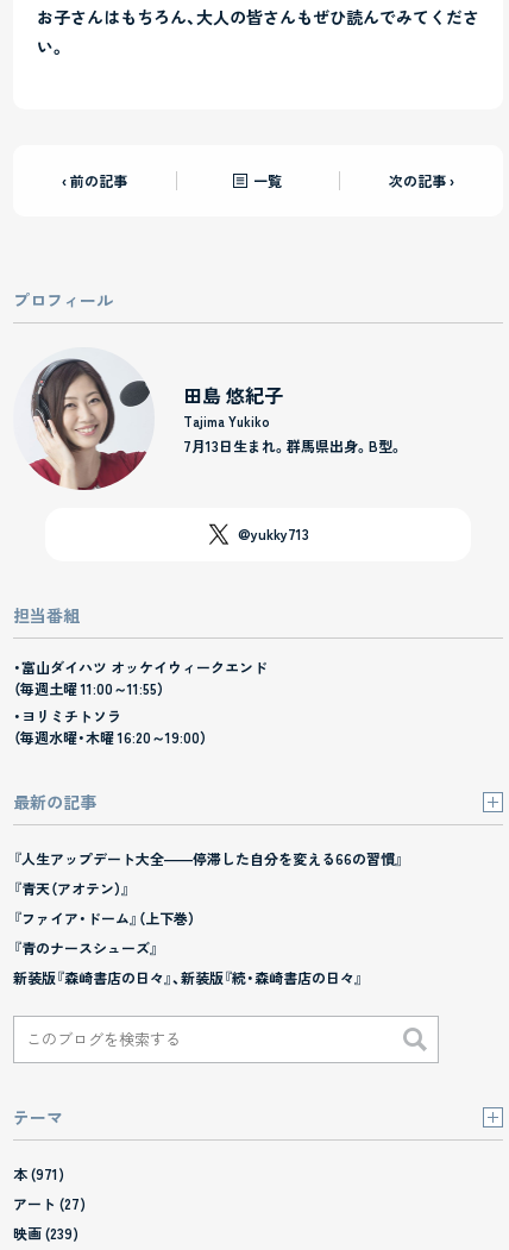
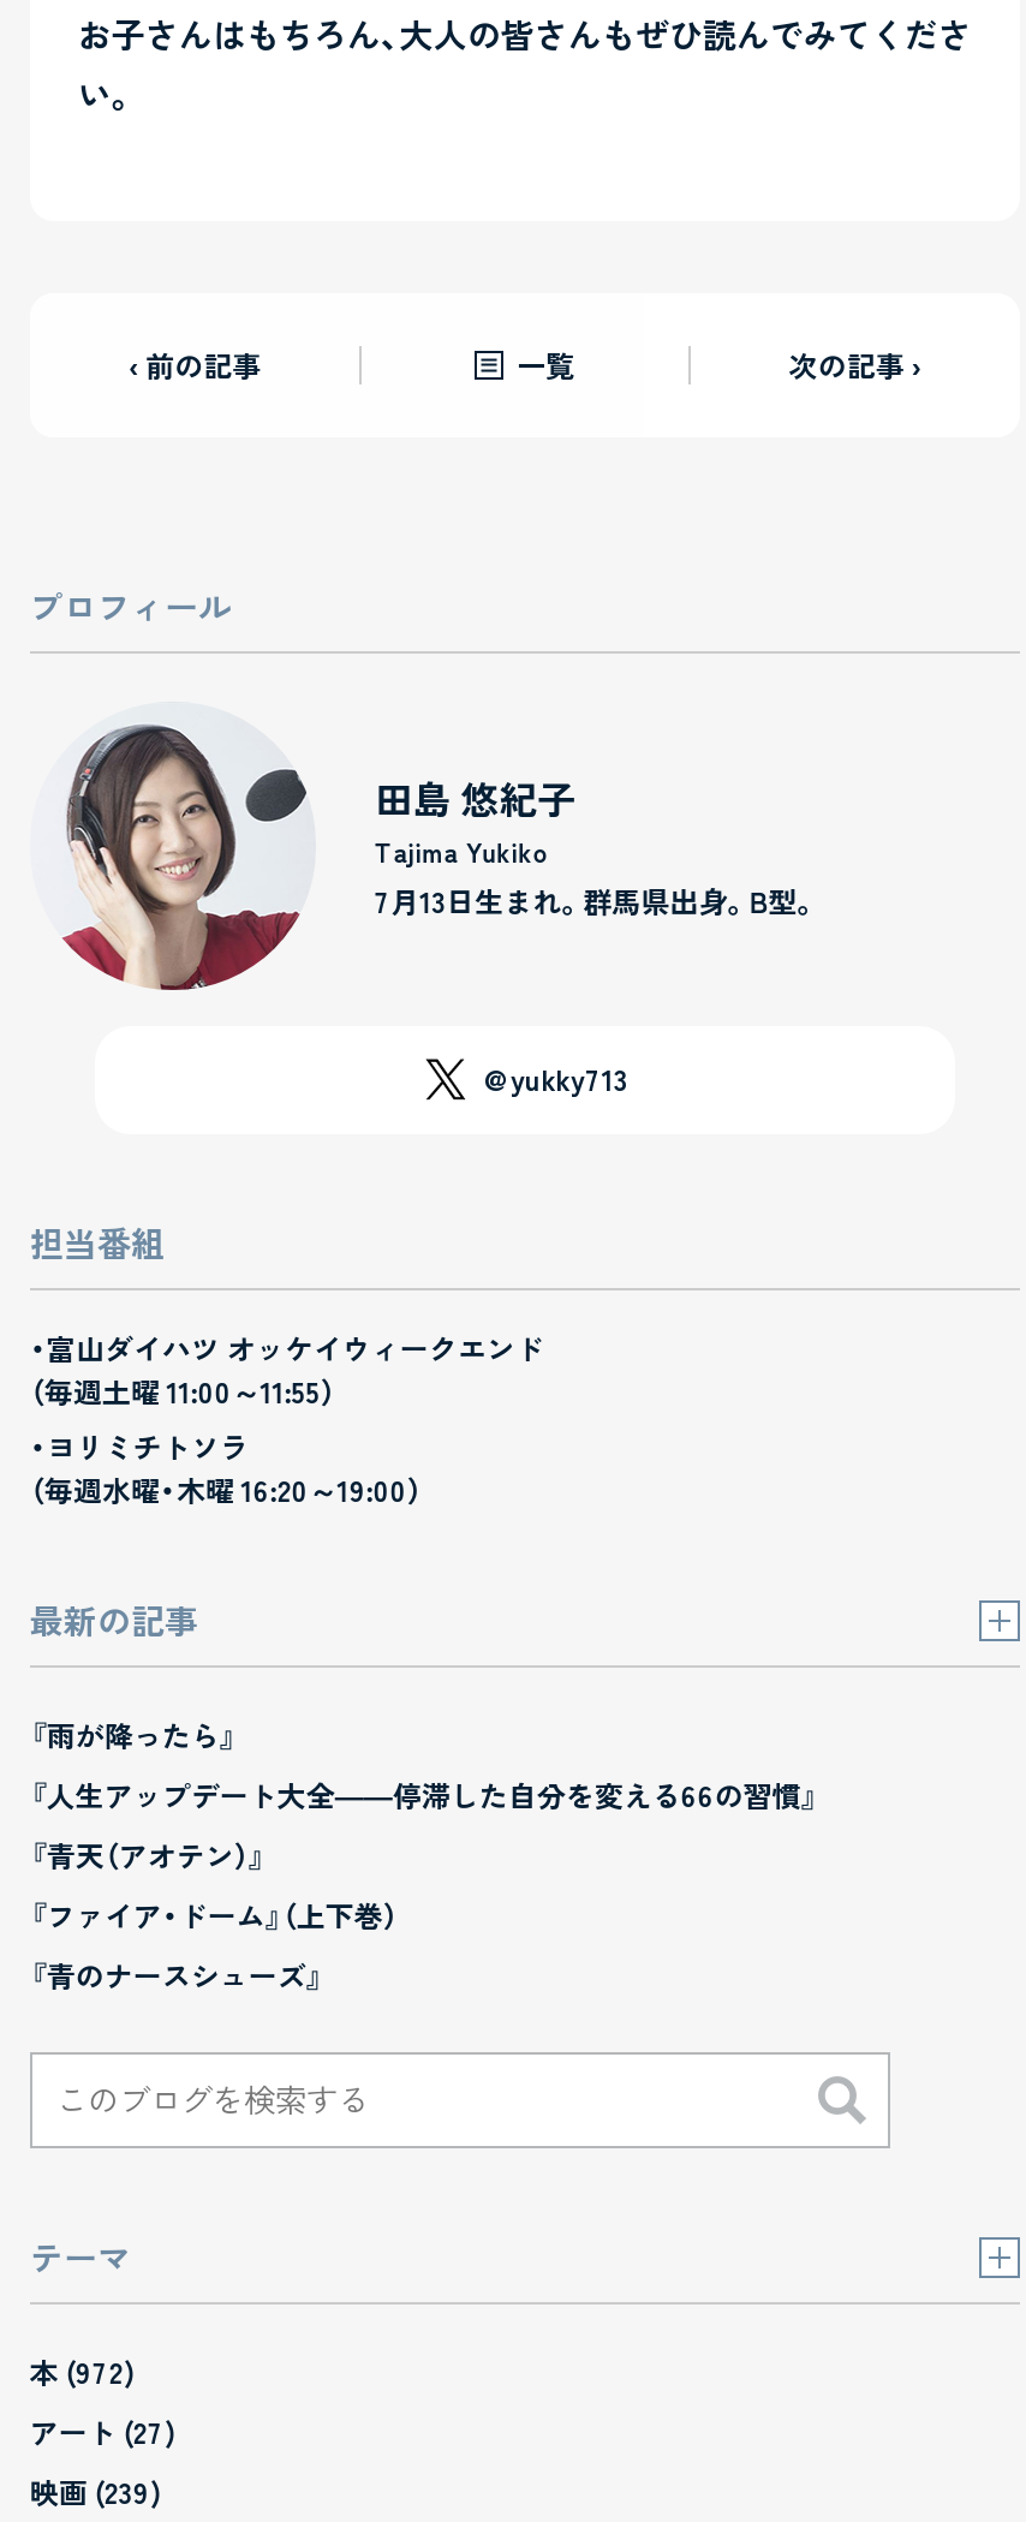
+ 『雨が降ったら』

moved down: 『人生アップデート大全――停滞した自分を変える66の習慣』 | 『青天（アオテン）』 | 『ファイア・ドーム』（上下巻） | 『青のナースシューズ』

- 新装版『森崎書店の日々』、新装版『続・森崎書店の日々』

- 本 (971)
+ 本 (972)
